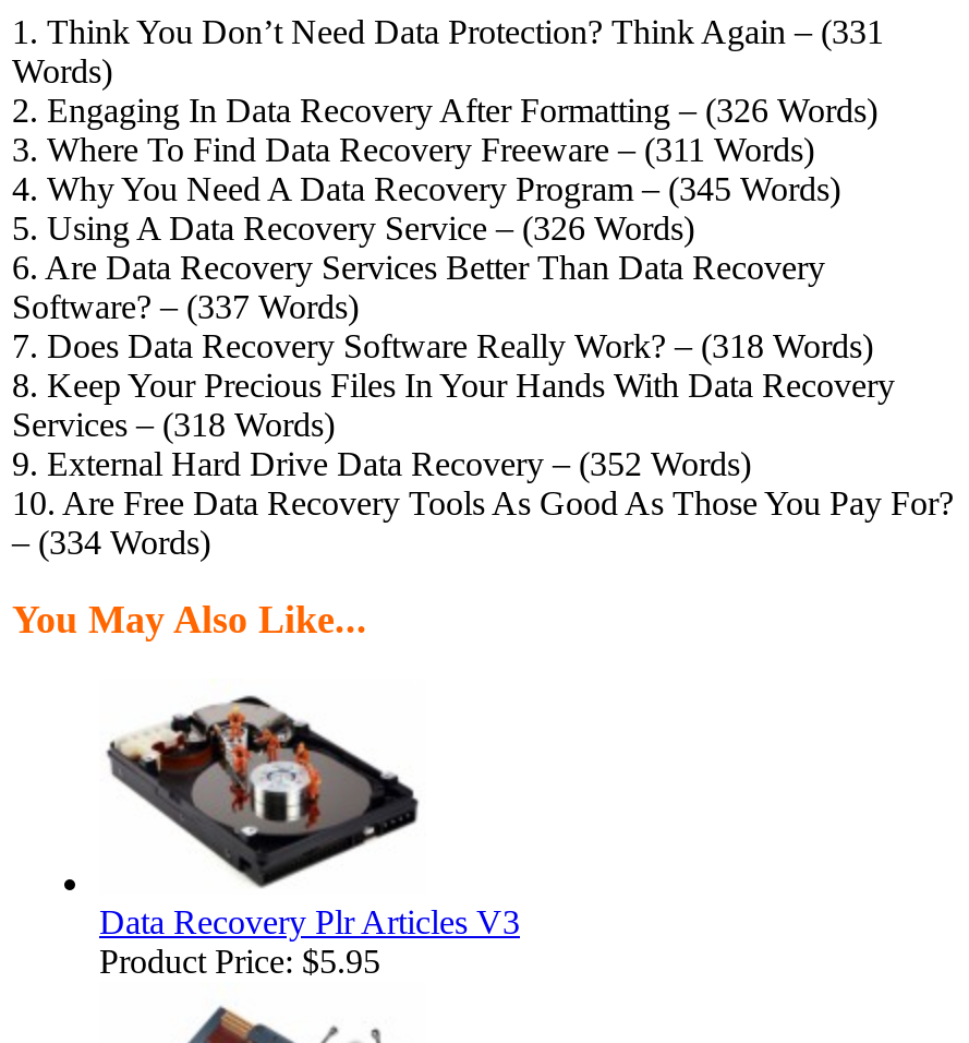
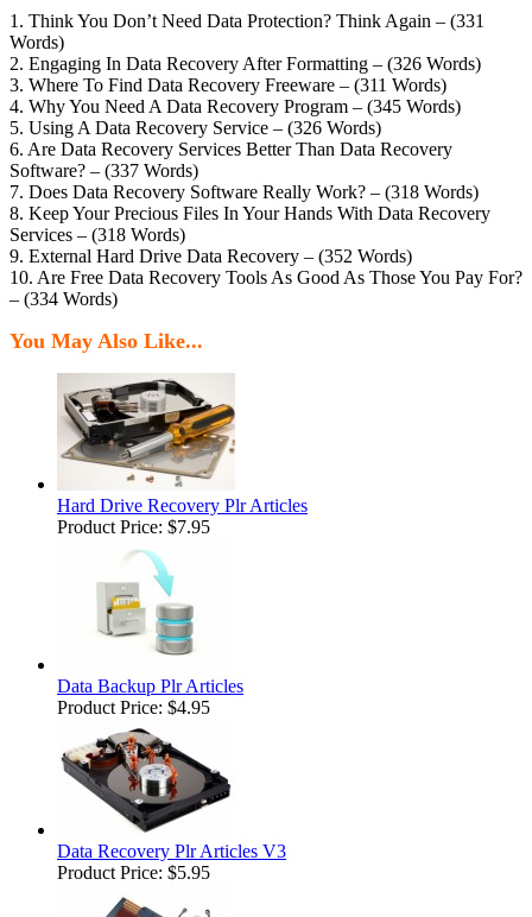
+ [image]
+ Hard Drive Recovery Plr Articles
+ Product Price: $7.95

+ [image]
+ Data Backup Plr Articles
+ Product Price: $4.95
